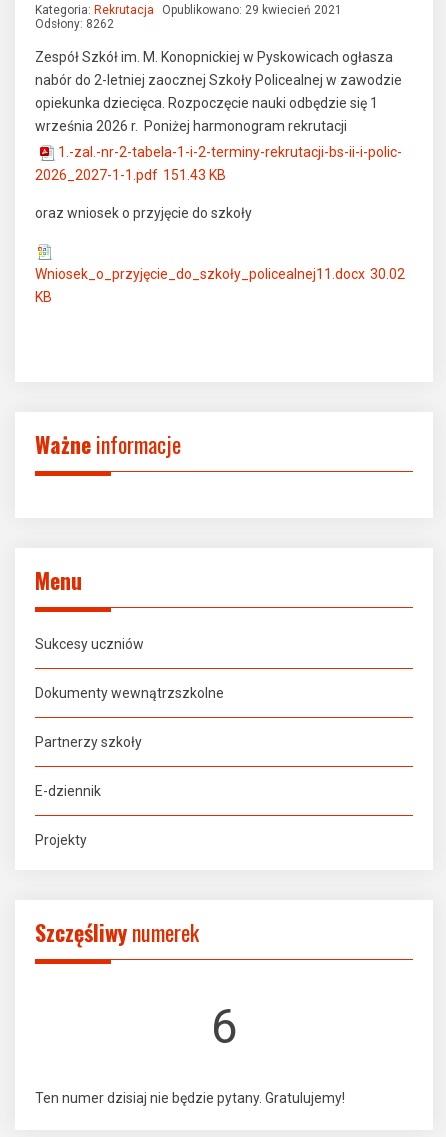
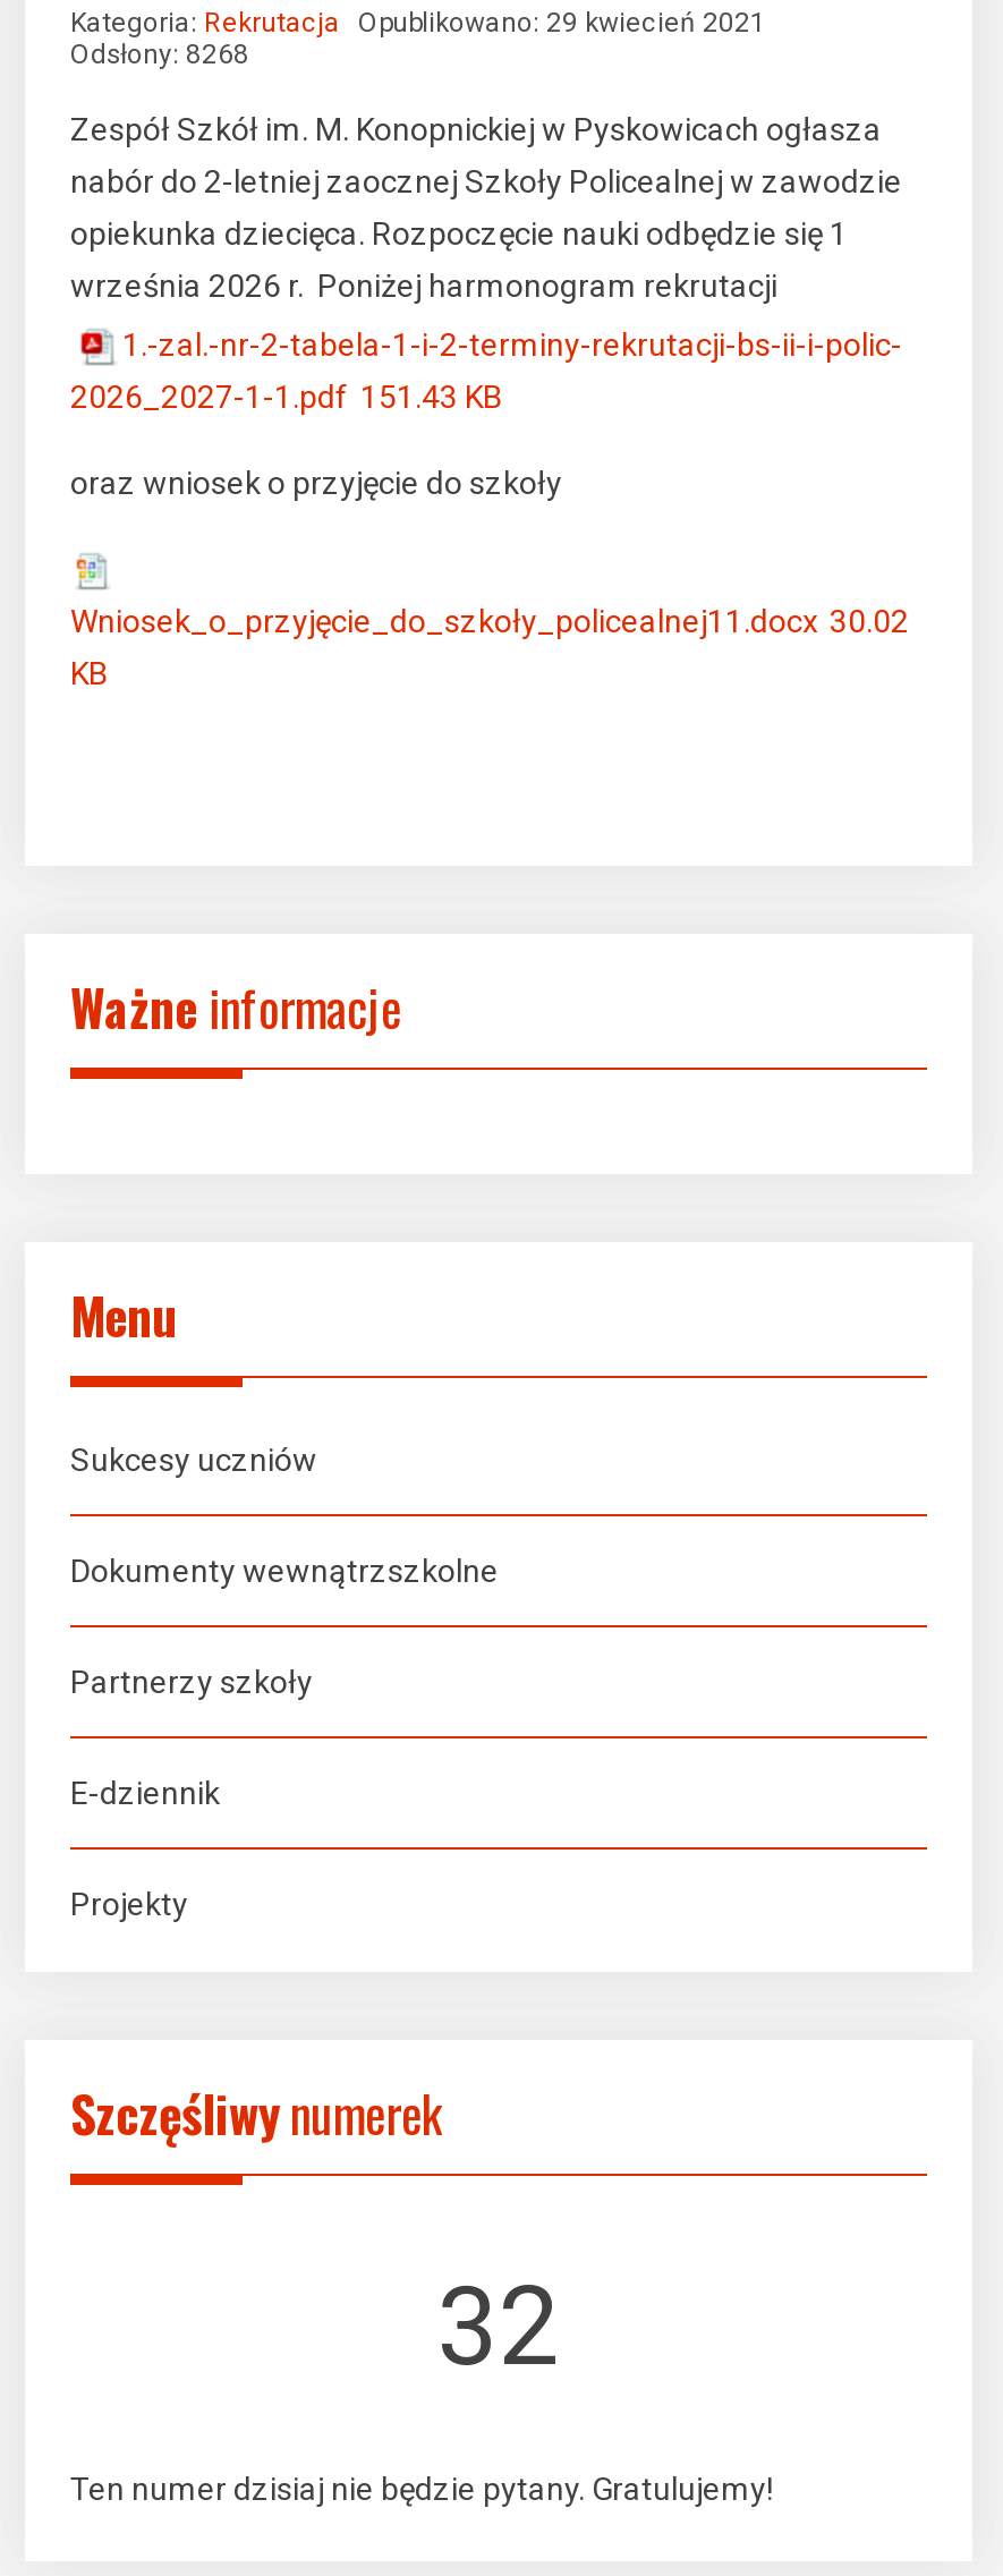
- Odsłony: 8262
+ Odsłony: 8268

- 6
+ 32
